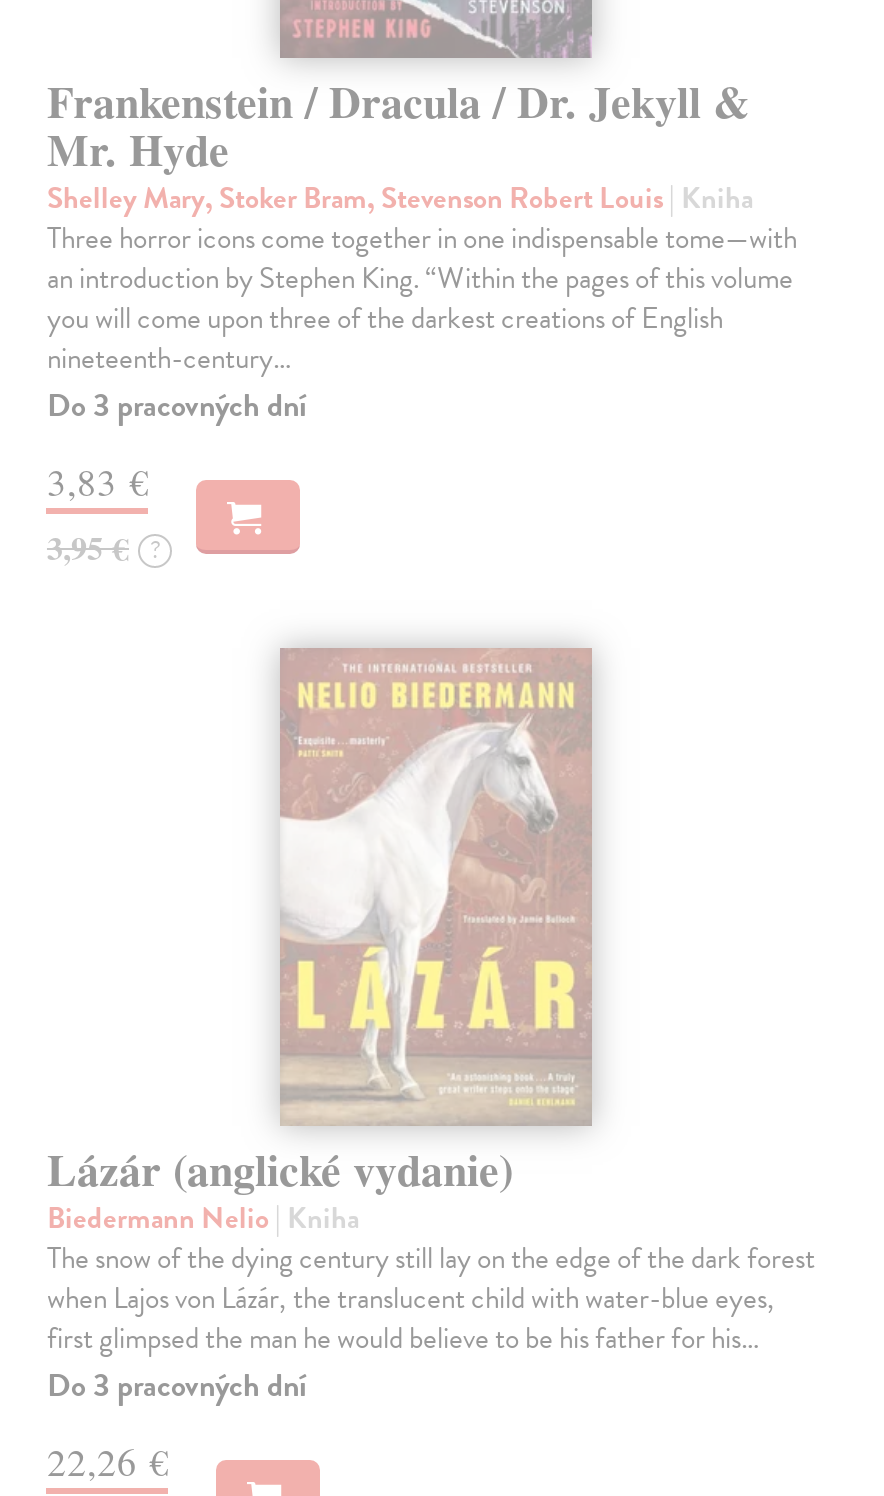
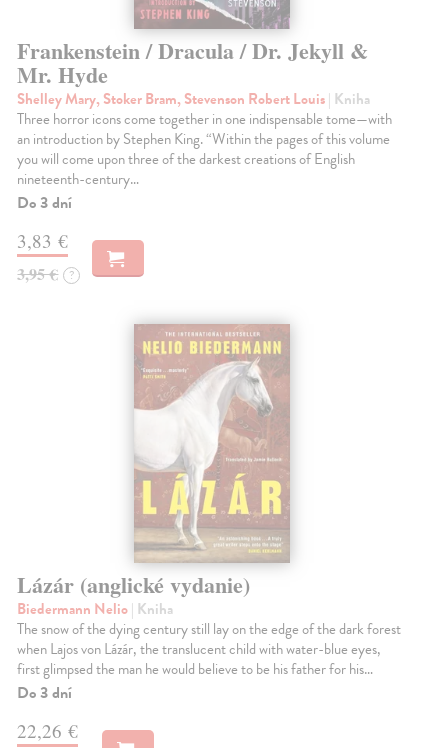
- Do 3 pracovných dní
+ Do 3 dní

- Do 3 pracovných dní
+ Do 3 dní
